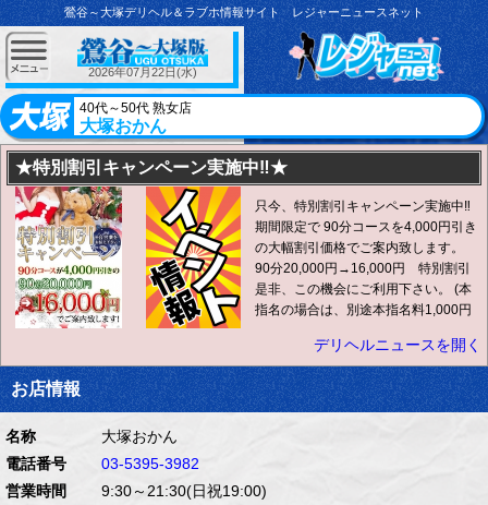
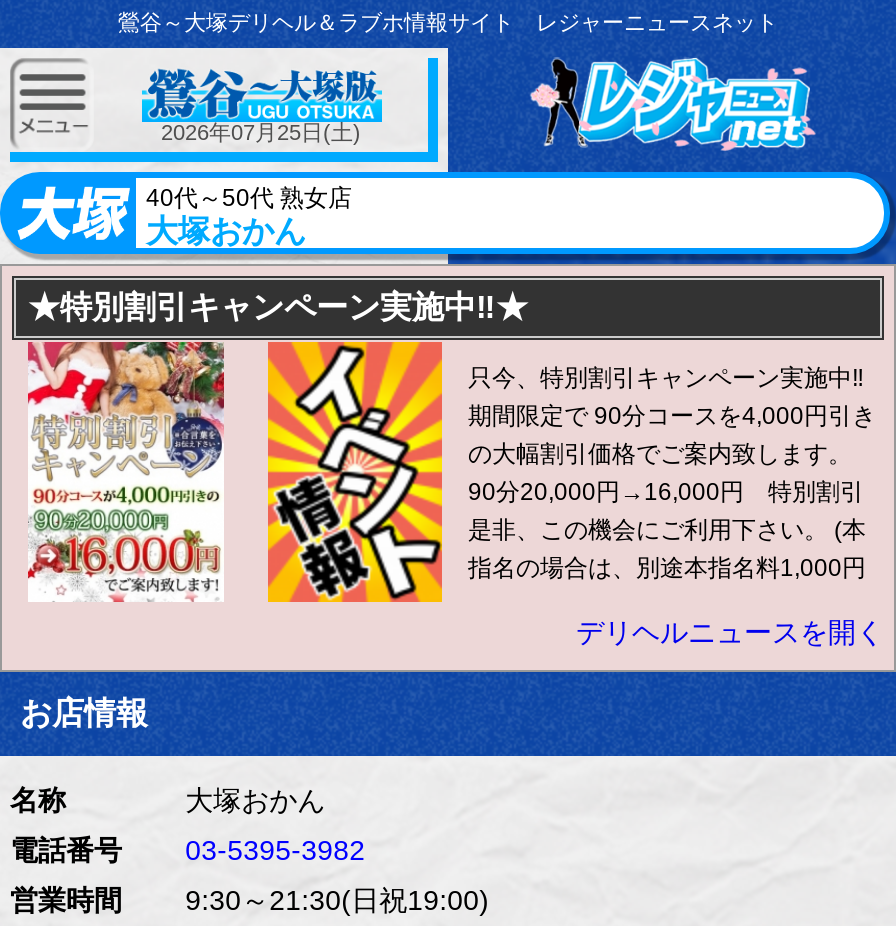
- 2026年07月22日(水)
+ 2026年07月25日(土)
